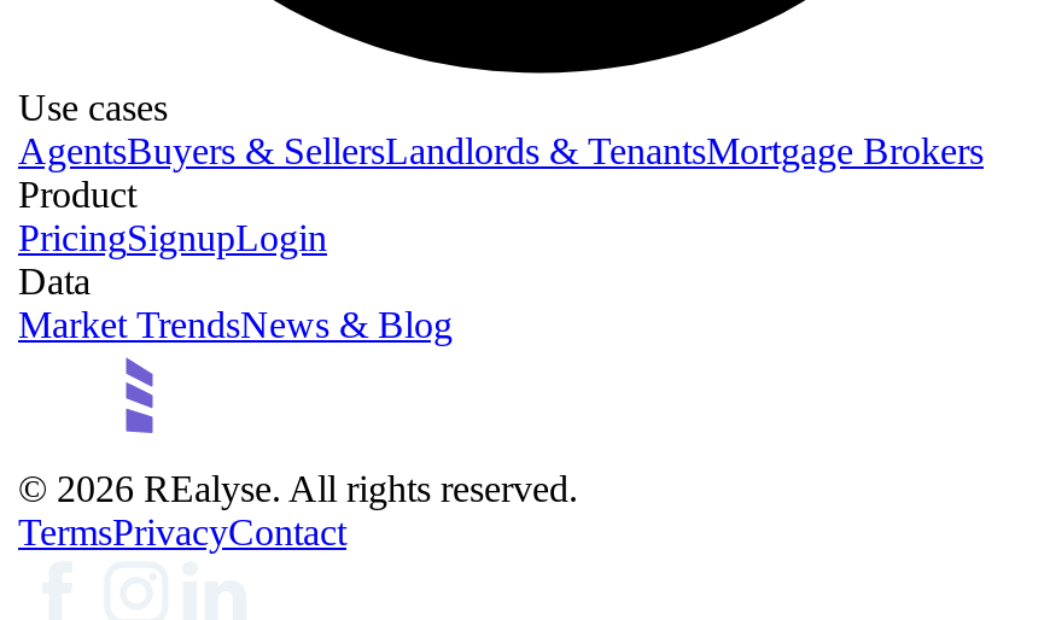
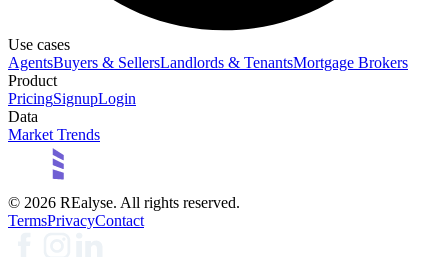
- Market TrendsNews & Blog
+ Market Trends
